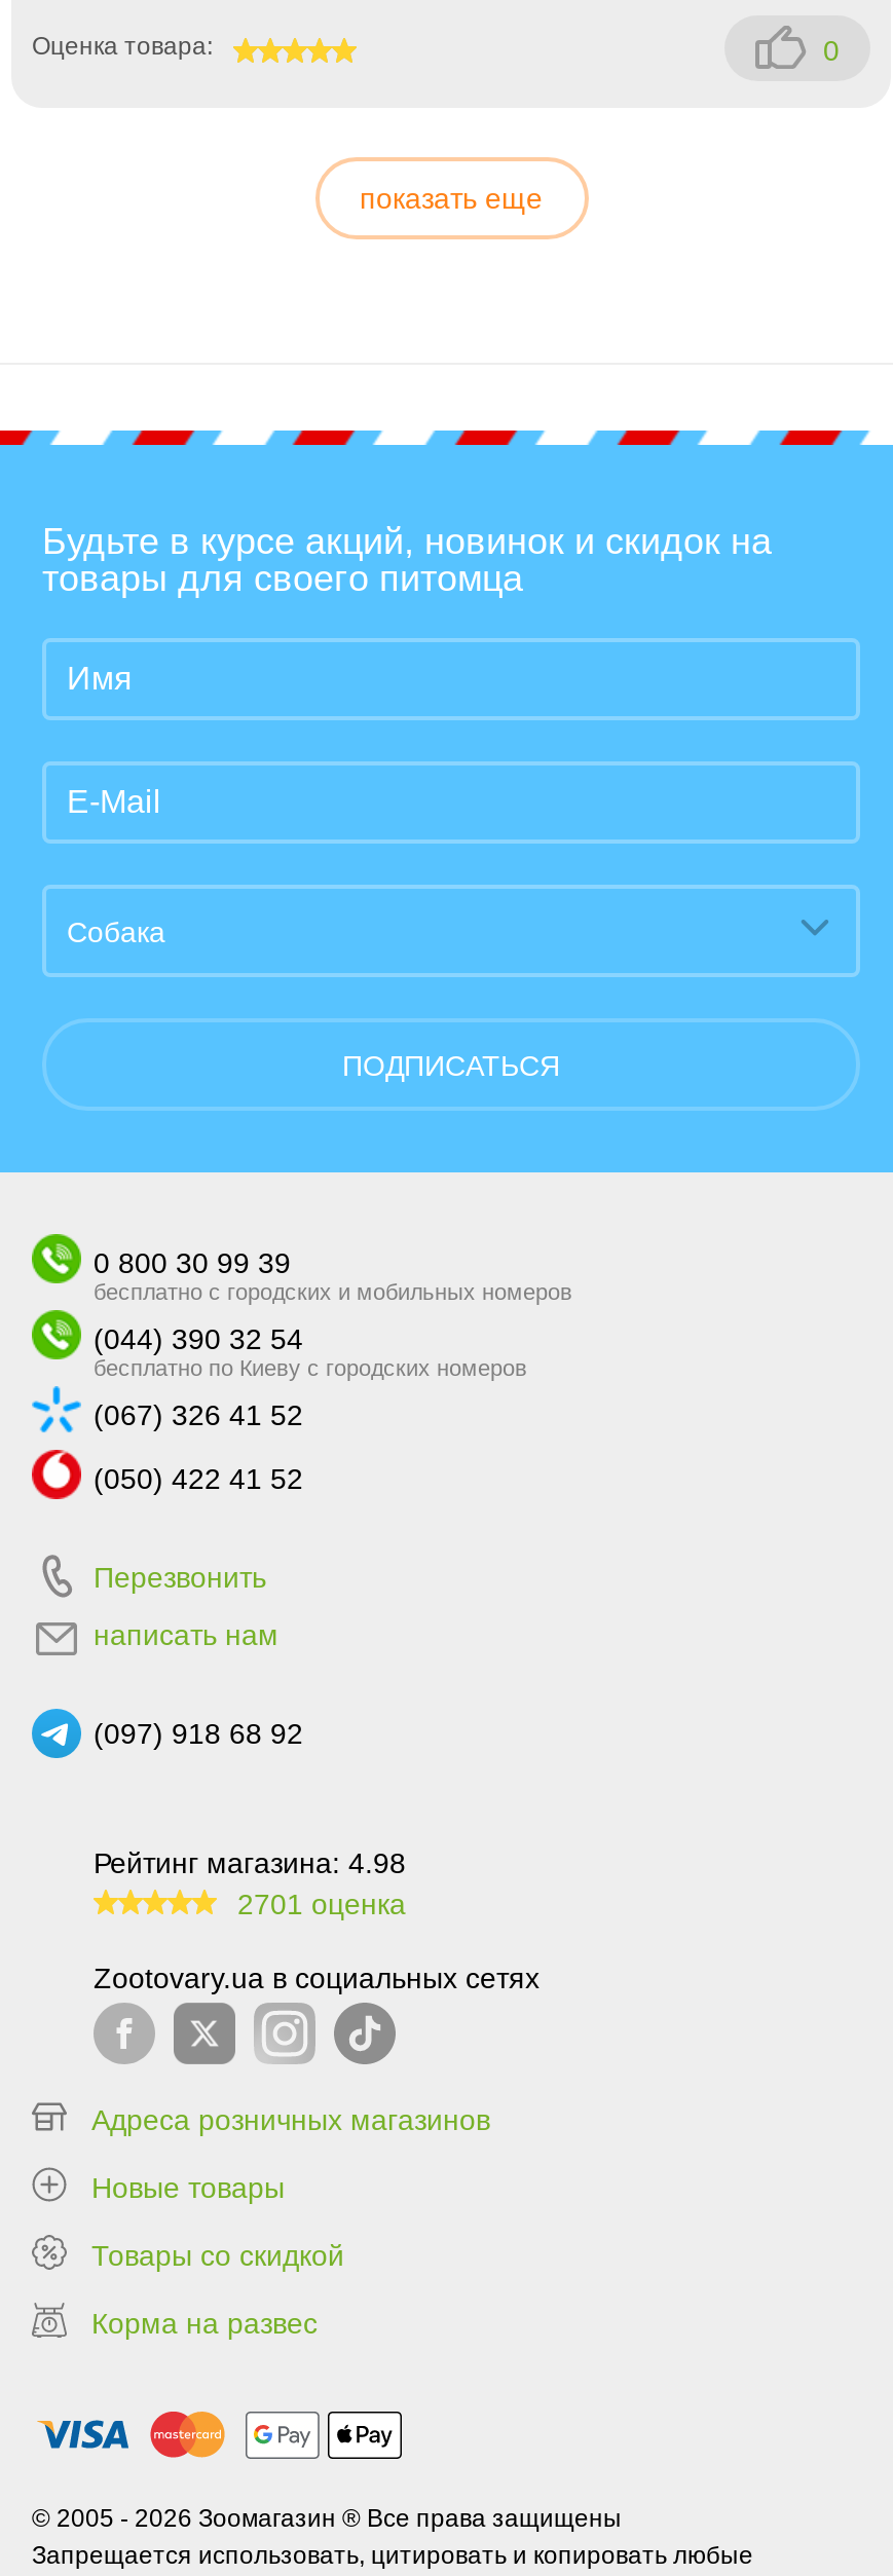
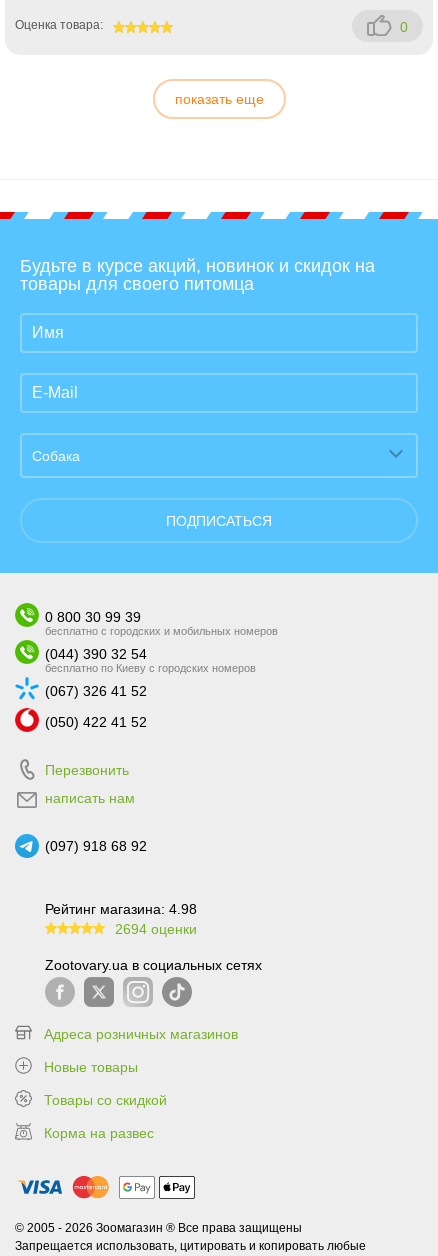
- 2701 оценка
+ 2694 оценки
